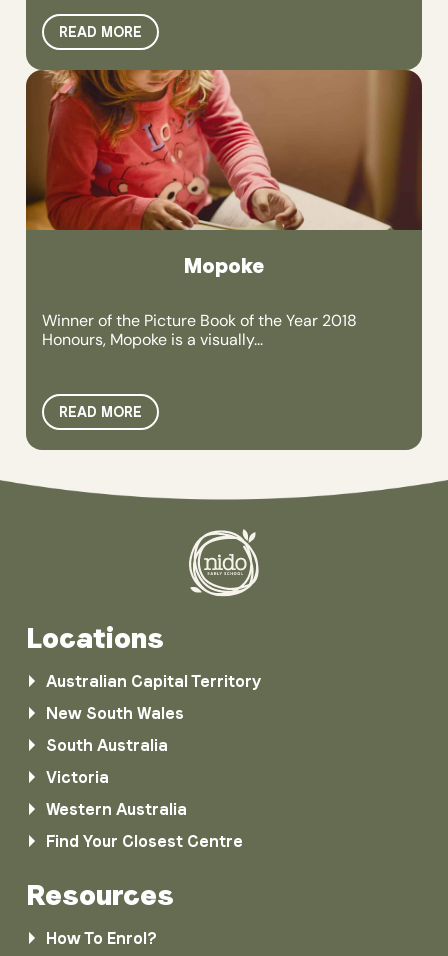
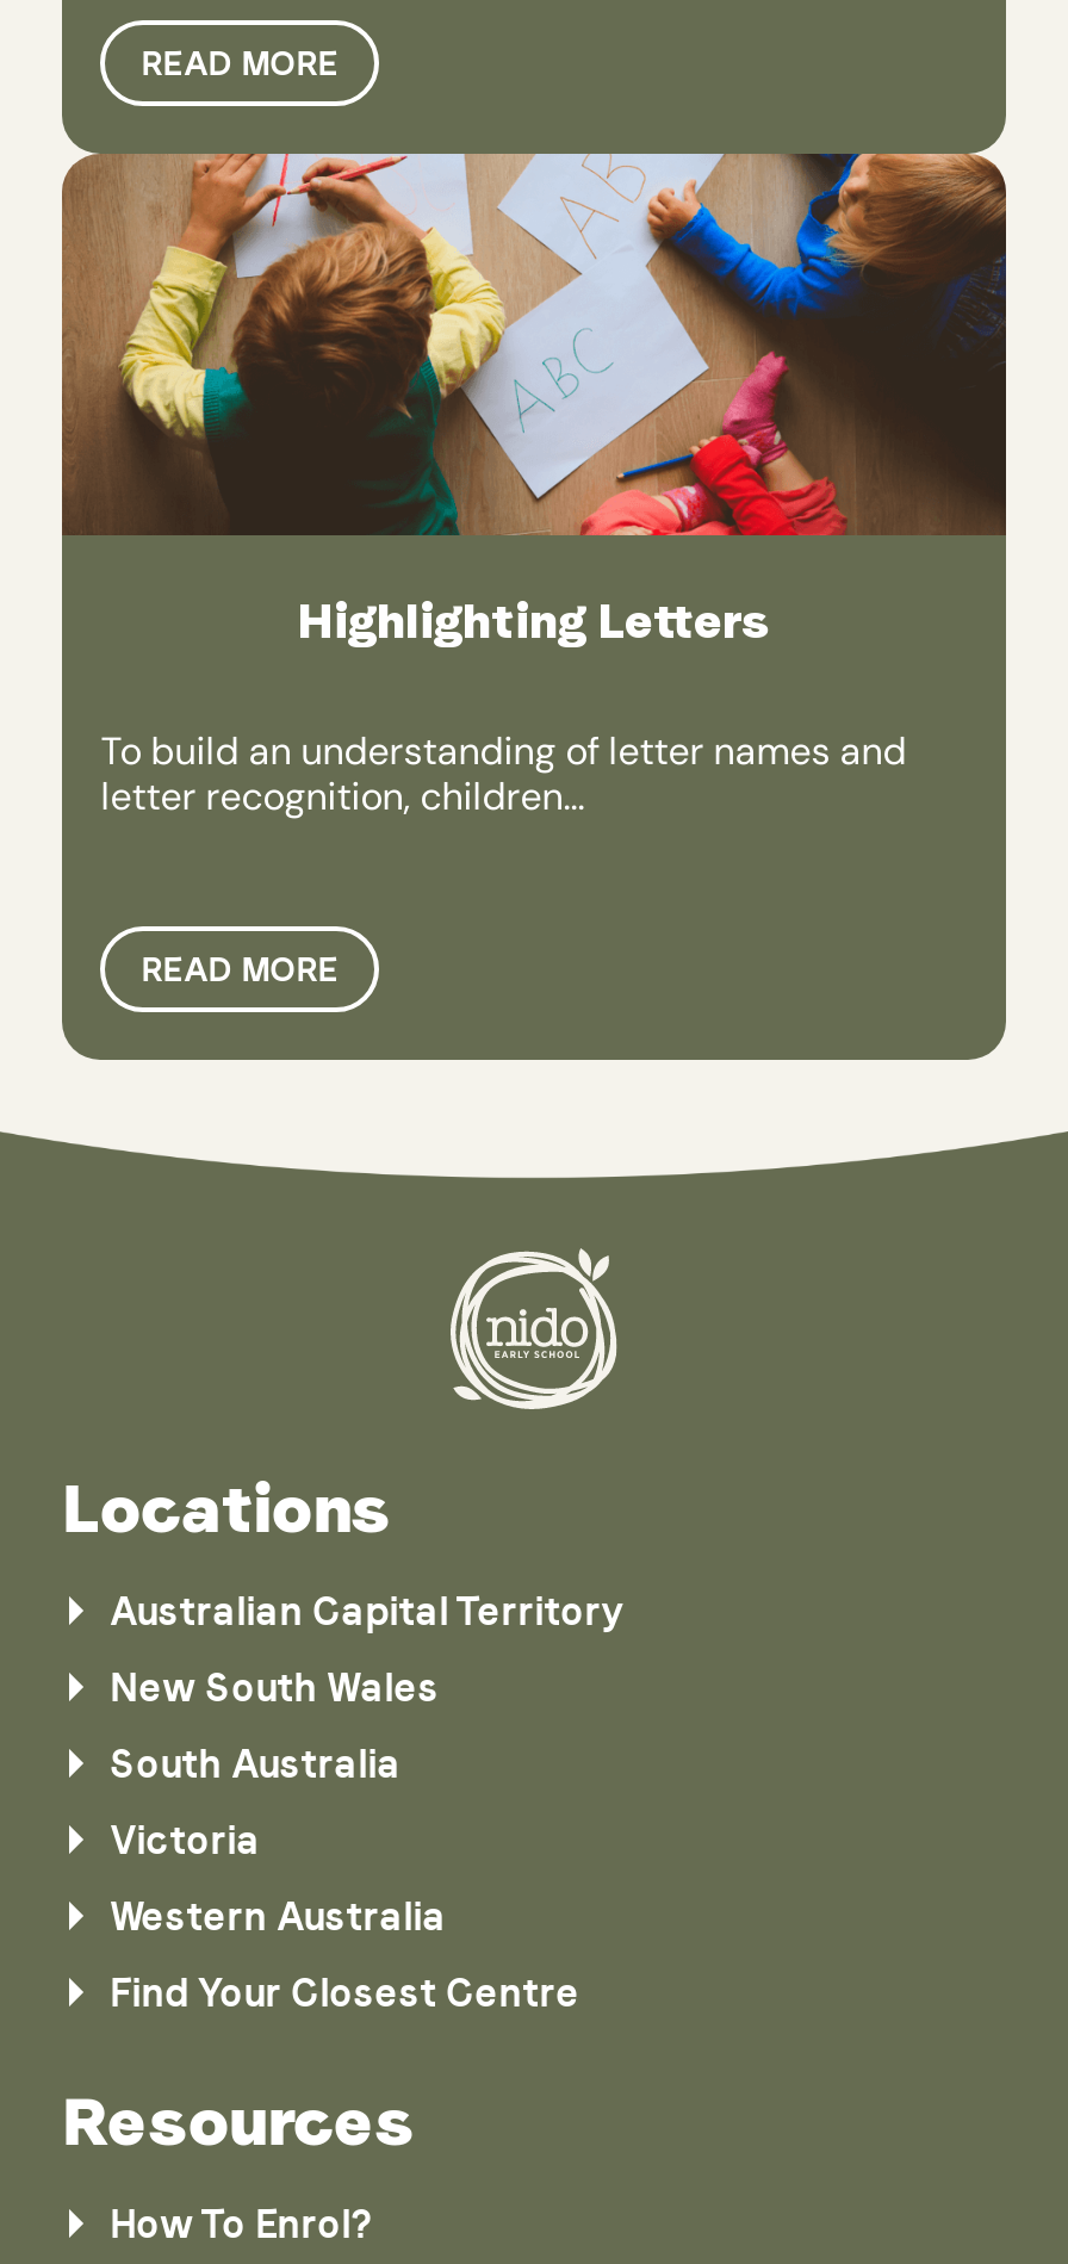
- [image]
- Mopoke
+ [image]
+ Highlighting Letters

- Winner of the Picture Book of the Year 2018
- Honours, Mopoke is a visually...
+ To build an understanding of letter names and
+ letter recognition, children...
